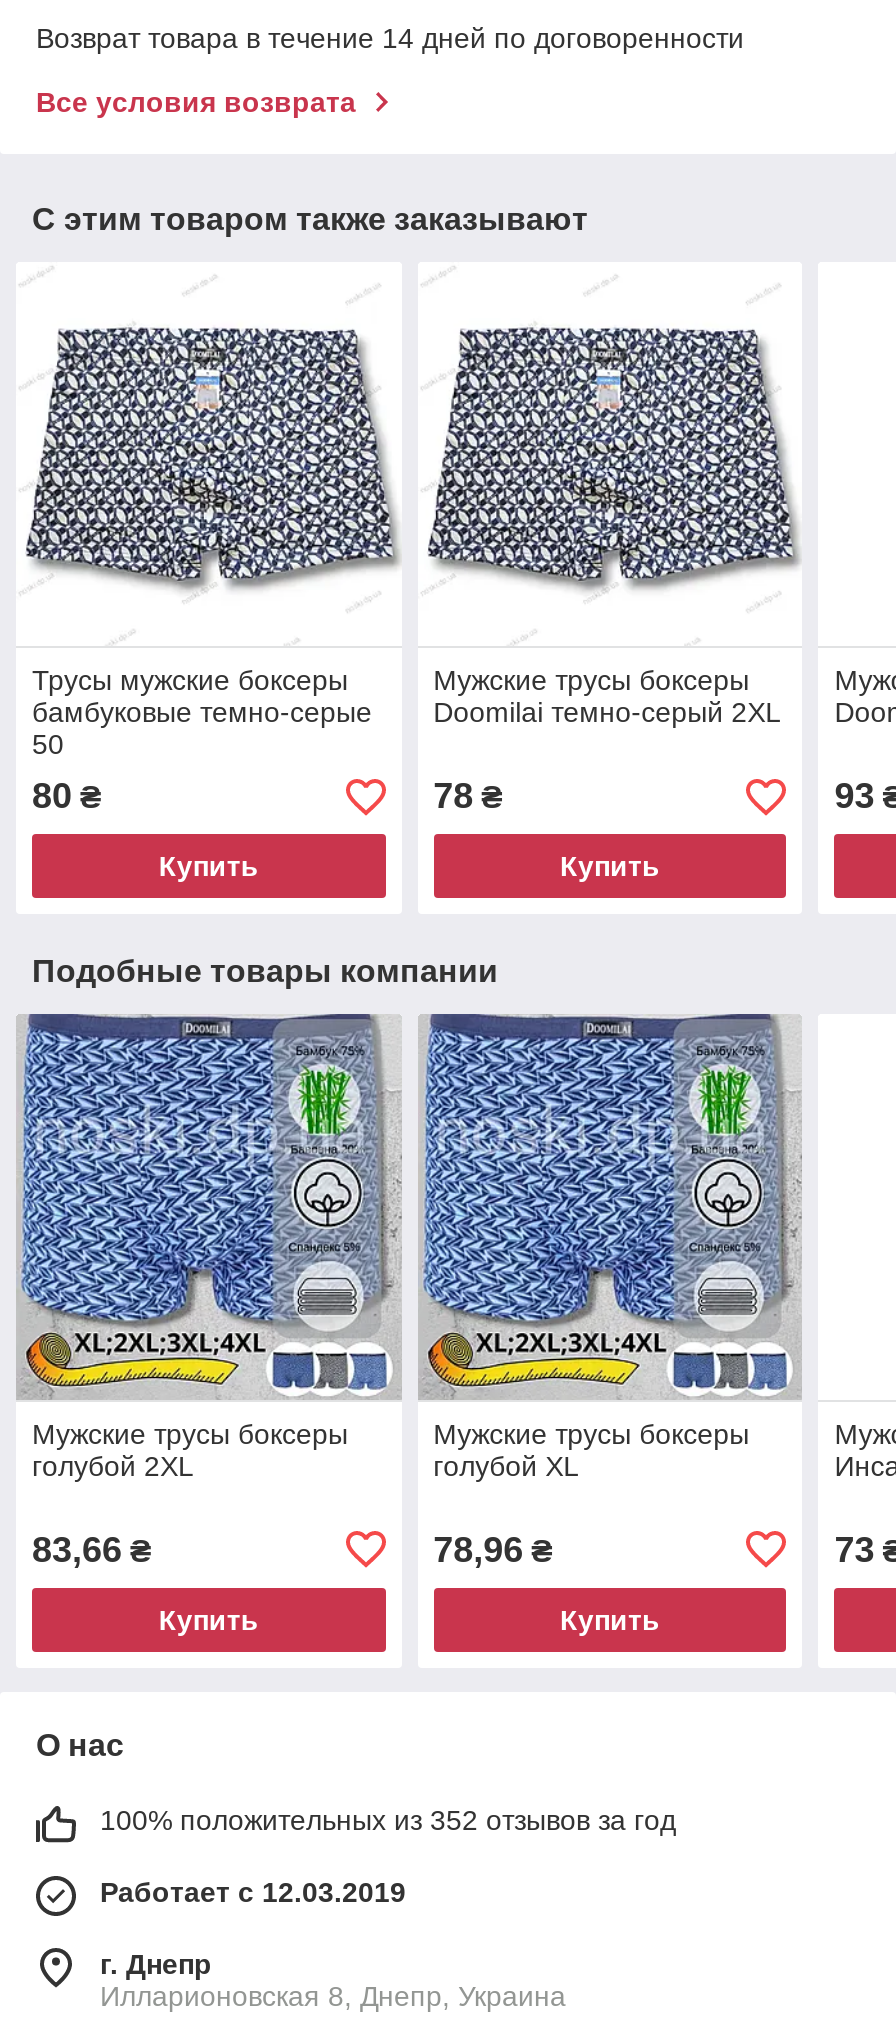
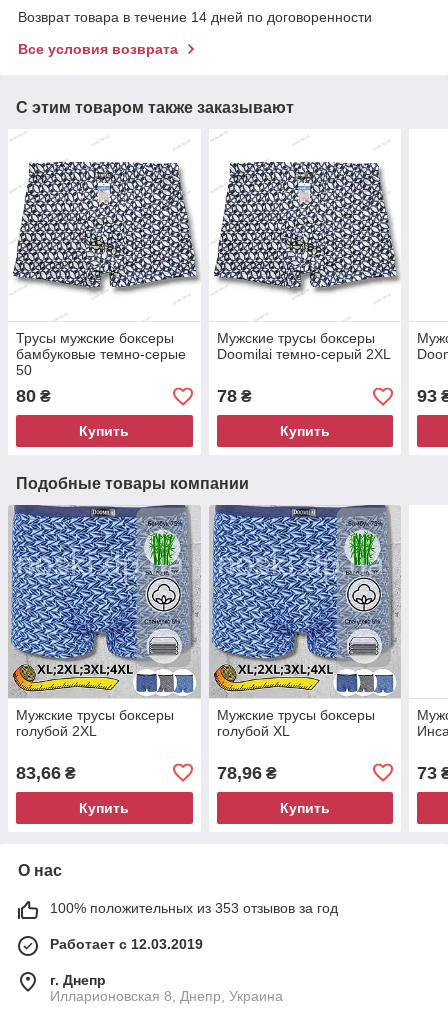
- 100% положительных из 352 отзывов за год
+ 100% положительных из 353 отзывов за год
